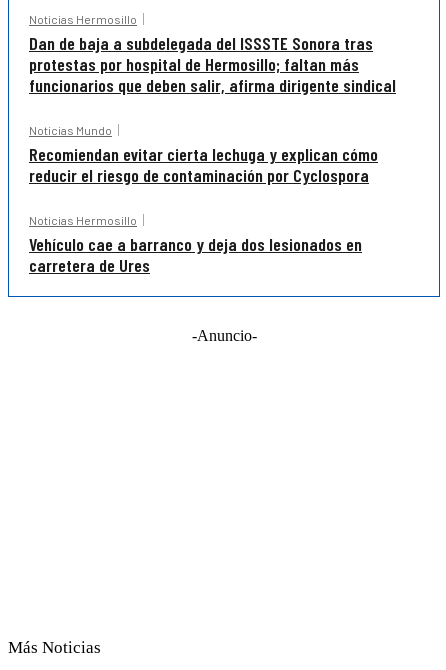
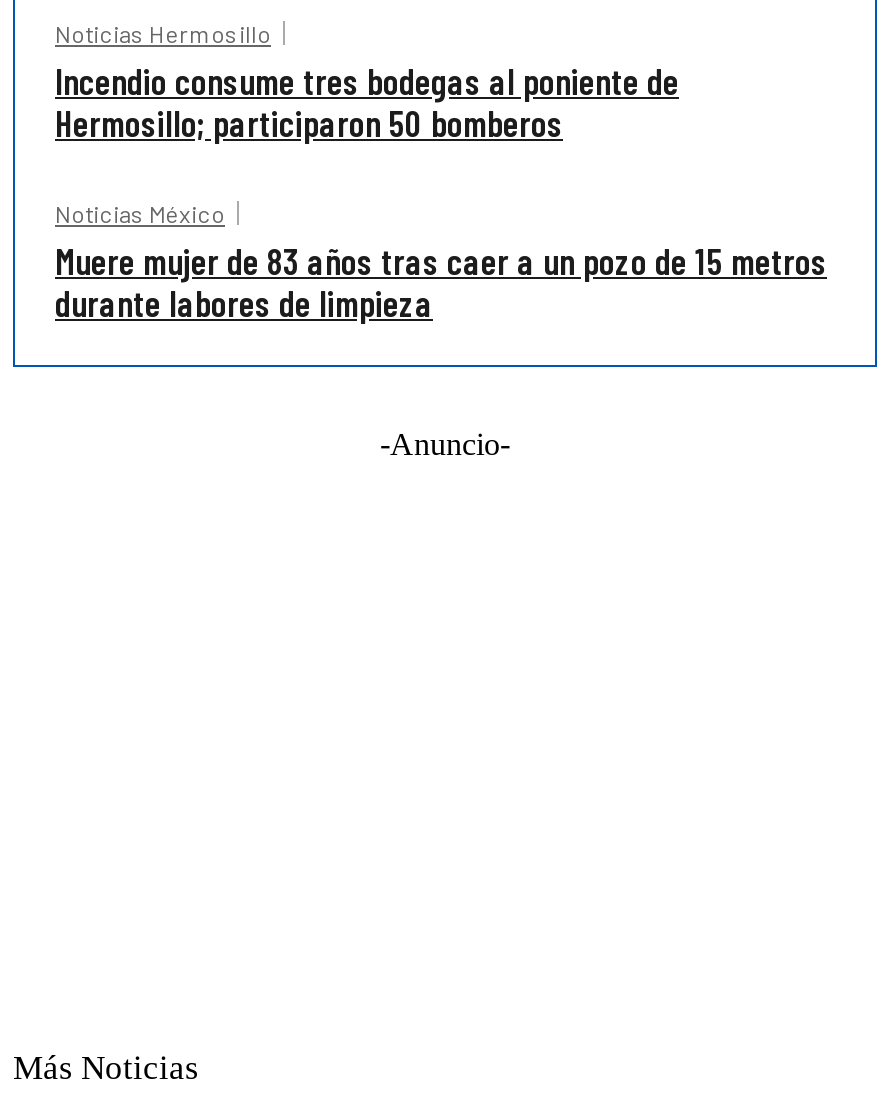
- Dan de baja a subdelegada del ISSSTE Sonora tras
- protestas por hospital de Hermosillo; faltan más
- funcionarios que deben salir, afirma dirigente sindical
- Noticias Mundo
- Recomiendan evitar cierta lechuga y explican cómo
- reducir el riesgo de contaminación por Cyclospora
- Noticias Hermosillo
- Vehículo cae a barranco y deja dos lesionados en
- carretera de Ures
+ Incendio consume tres bodegas al poniente de
+ Hermosillo; participaron 50 bomberos
+ Noticias México
+ Muere mujer de 83 años tras caer a un pozo de 15 metros
+ durante labores de limpieza
